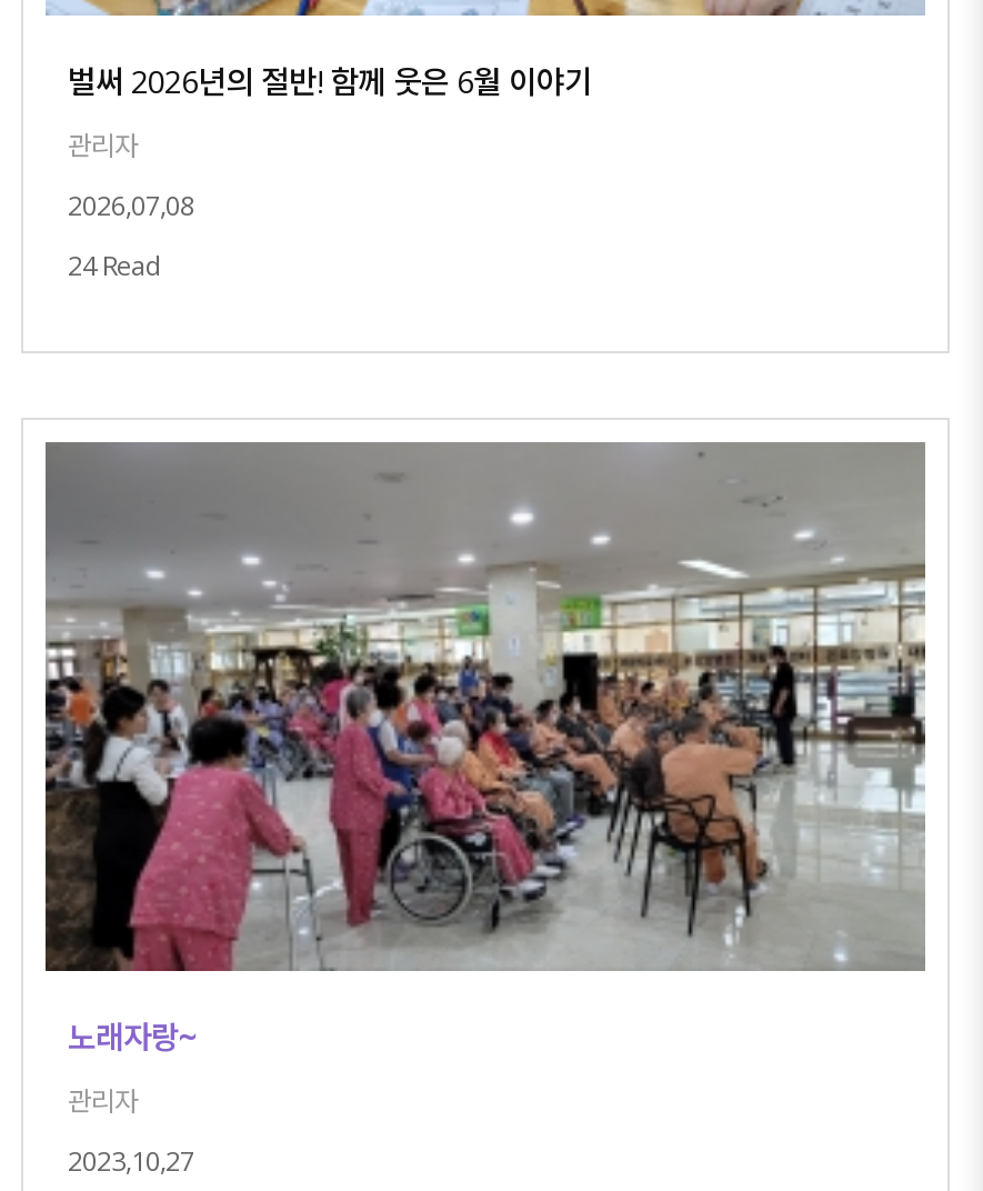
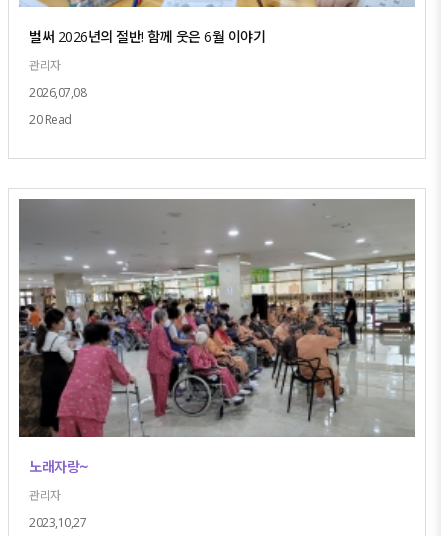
- 24 Read
+ 20 Read
